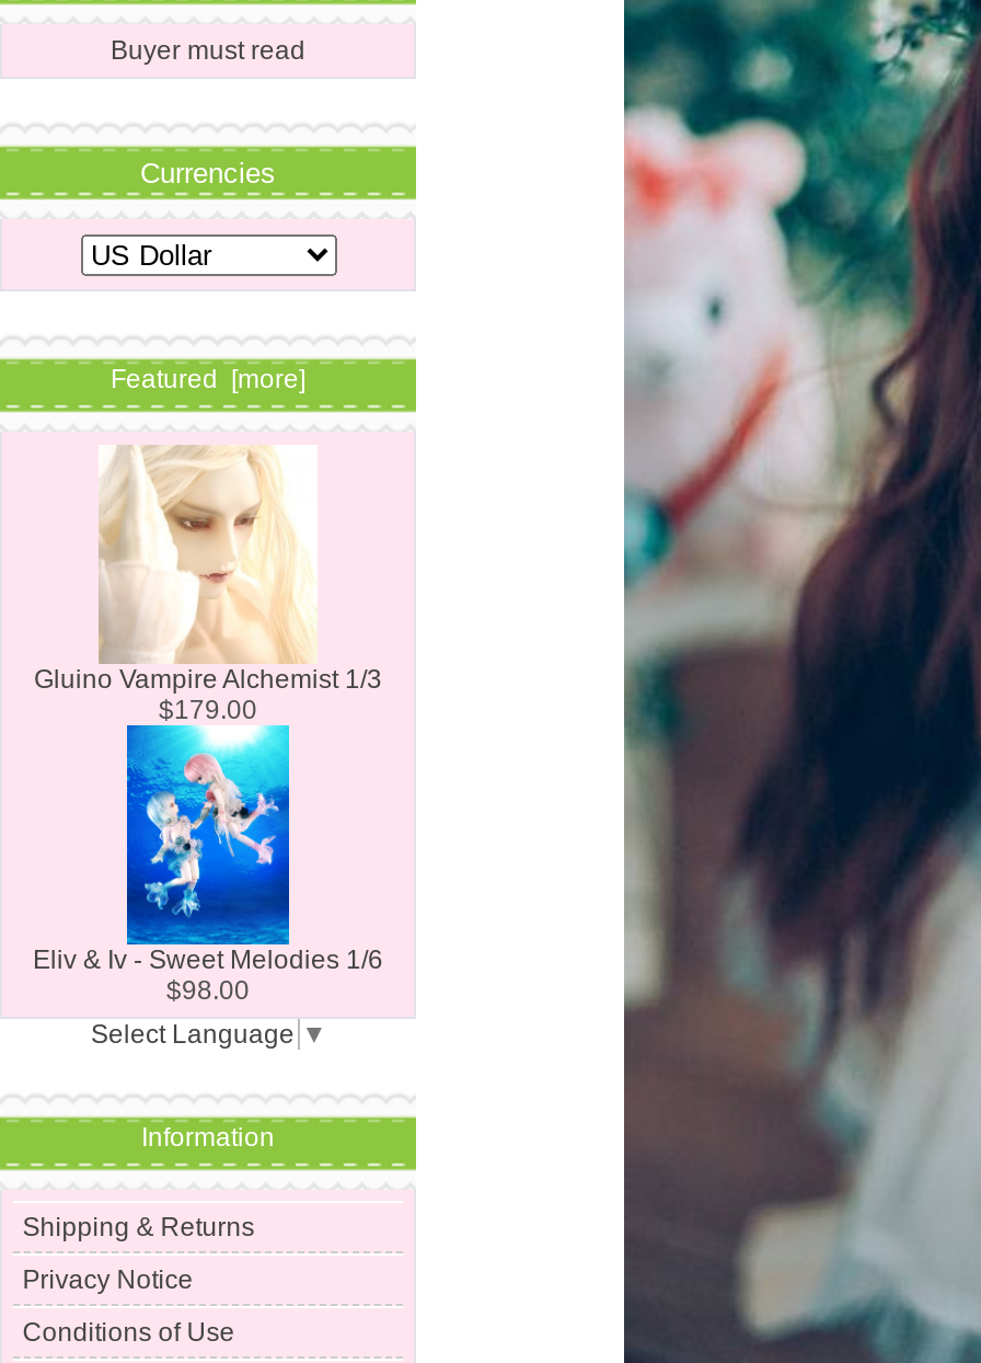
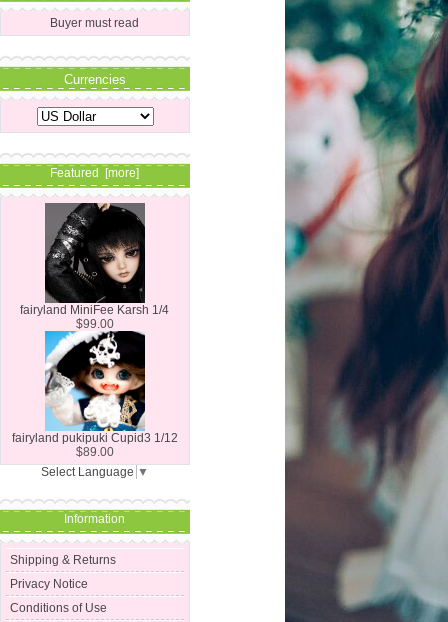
- [image]
- Gluino Vampire Alchemist 1/3
- $179.00
+ [image]
+ fairyland MiniFee Karsh 1/4
+ $99.00

- [image]
- Eliv & Iv - Sweet Melodies 1/6
- $98.00
+ [image]
+ fairyland pukipuki Cupid3 1/12
+ $89.00
